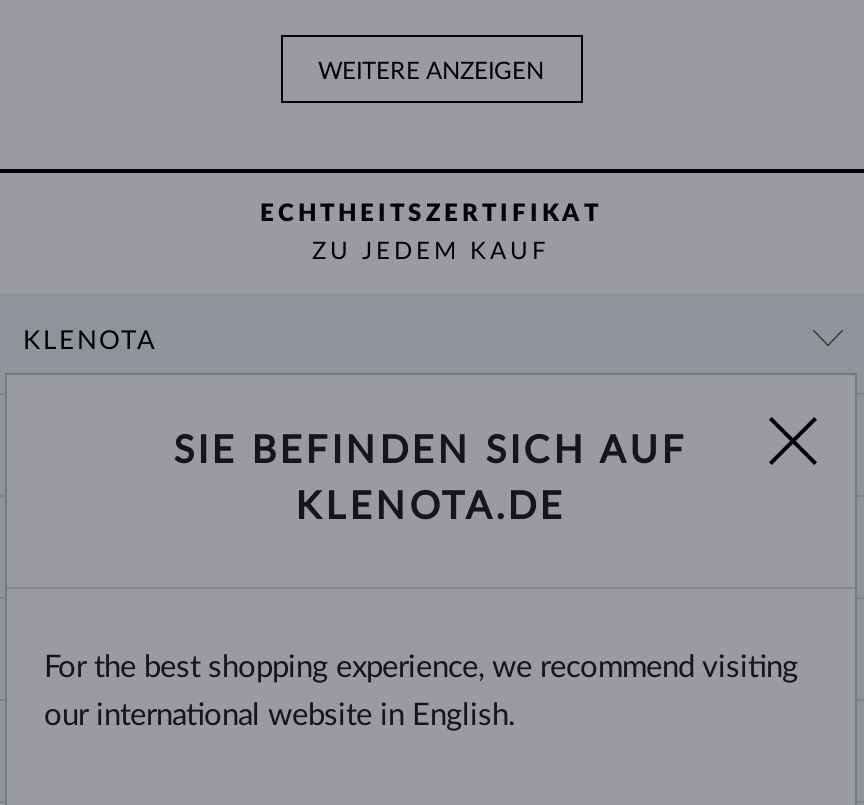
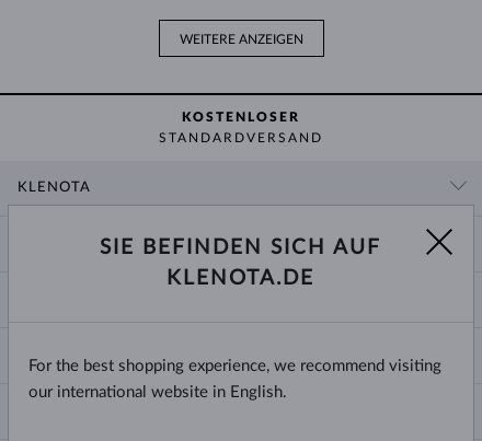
- ECHTHEITSZERTIFIKAT
+ KOSTENLOSER

- ZU JEDEM KAUF
+ STANDARDVERSAND
